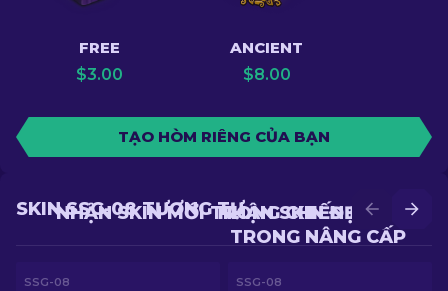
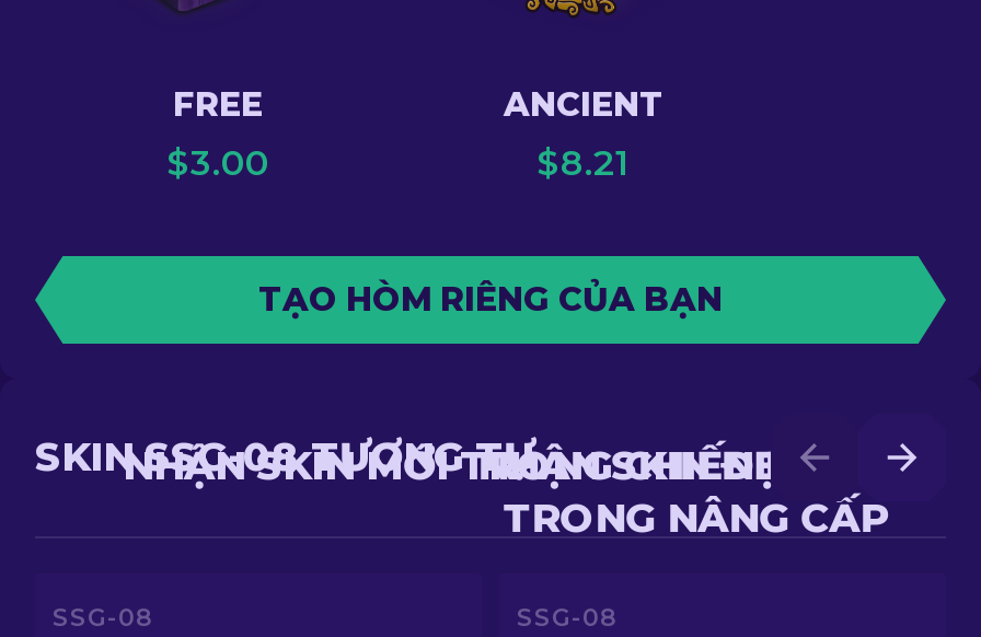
- $8.00
+ $8.21
